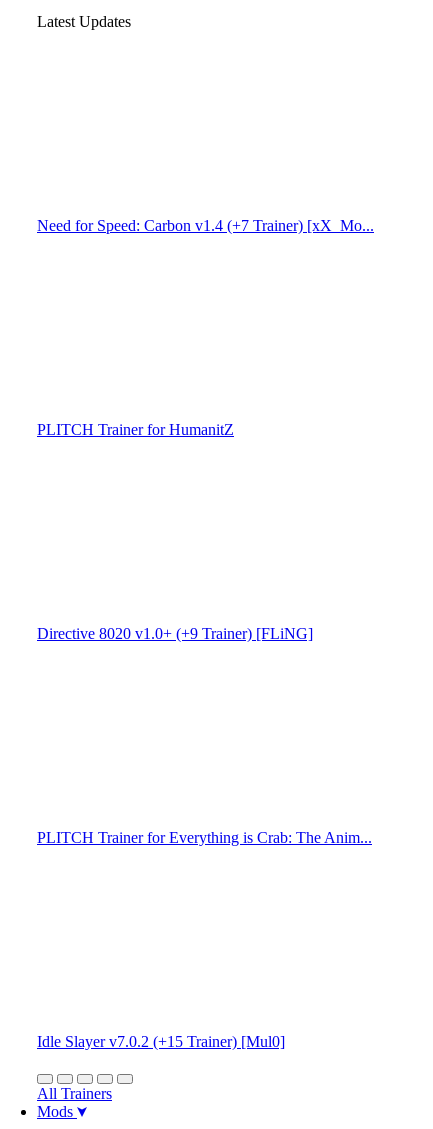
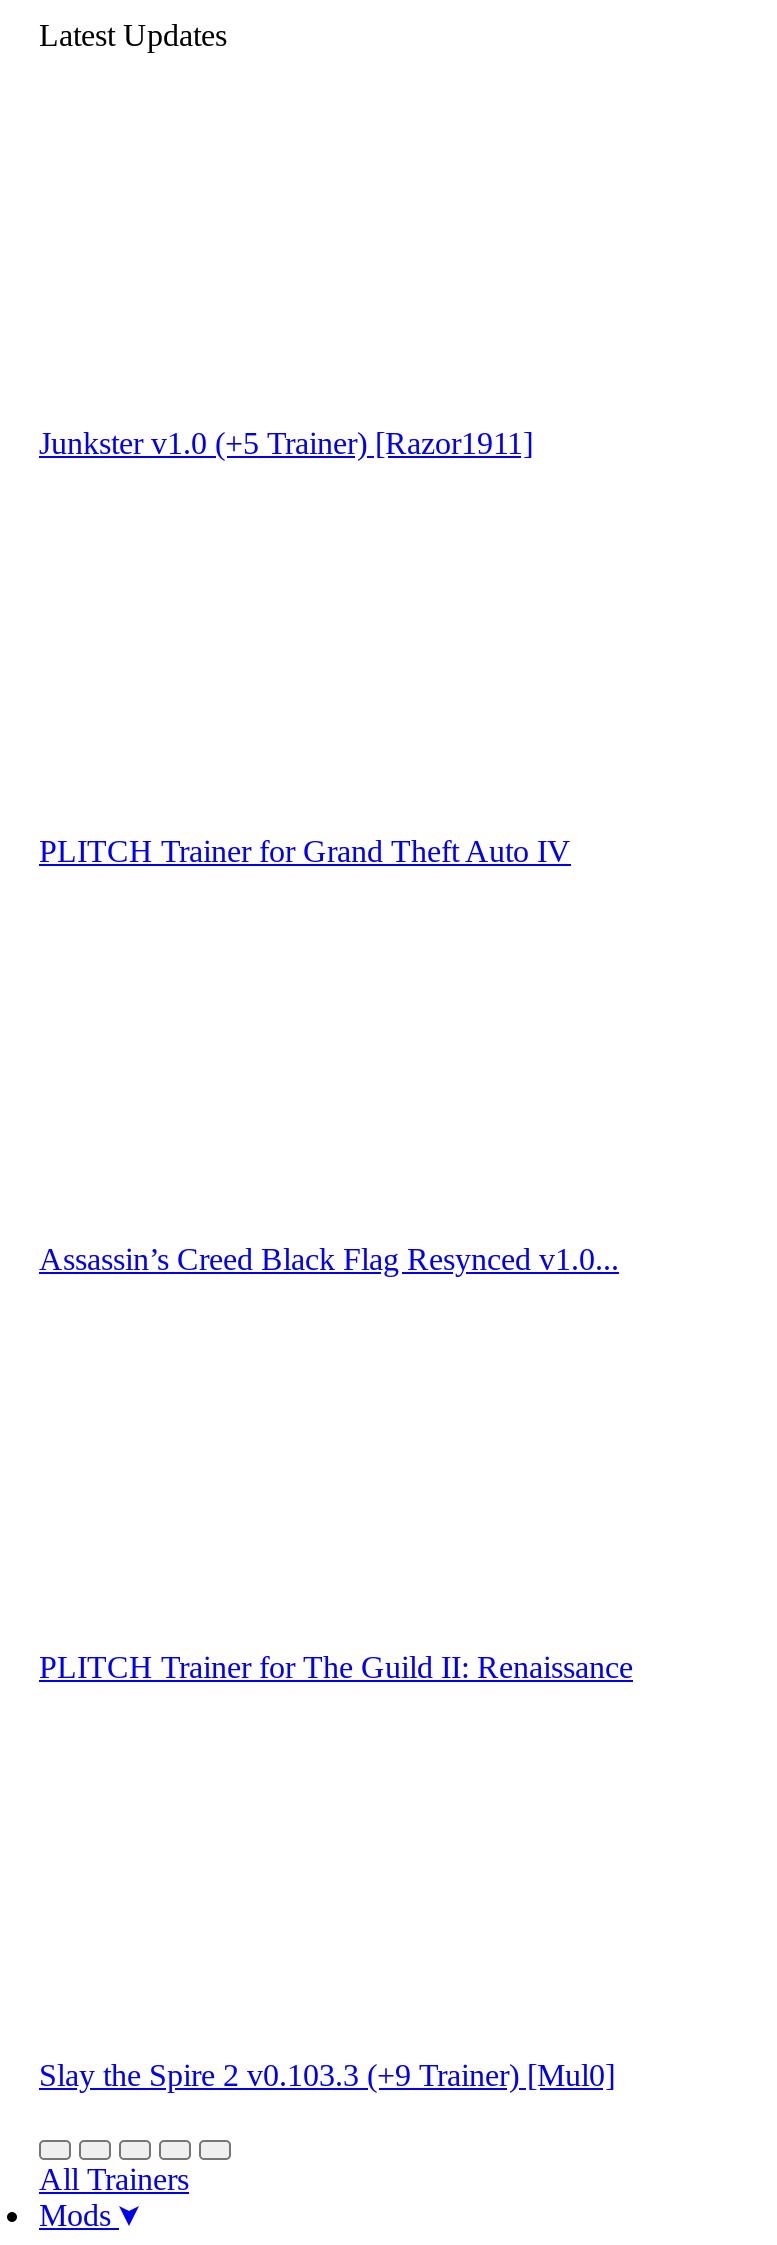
- Need for Speed: Carbon v1.4 (+7 Trainer) [xX_Mo...
+ Junkster v1.0 (+5 Trainer) [Razor1911]

- PLITCH Trainer for HumanitZ
+ PLITCH Trainer for Grand Theft Auto IV

- Directive 8020 v1.0+ (+9 Trainer) [FLiNG]
+ Assassin’s Creed Black Flag Resynced v1.0...

- PLITCH Trainer for Everything is Crab: The Anim...
+ PLITCH Trainer for The Guild II: Renaissance

- Idle Slayer v7.0.2 (+15 Trainer) [Mul0]
+ Slay the Spire 2 v0.103.3 (+9 Trainer) [Mul0]
